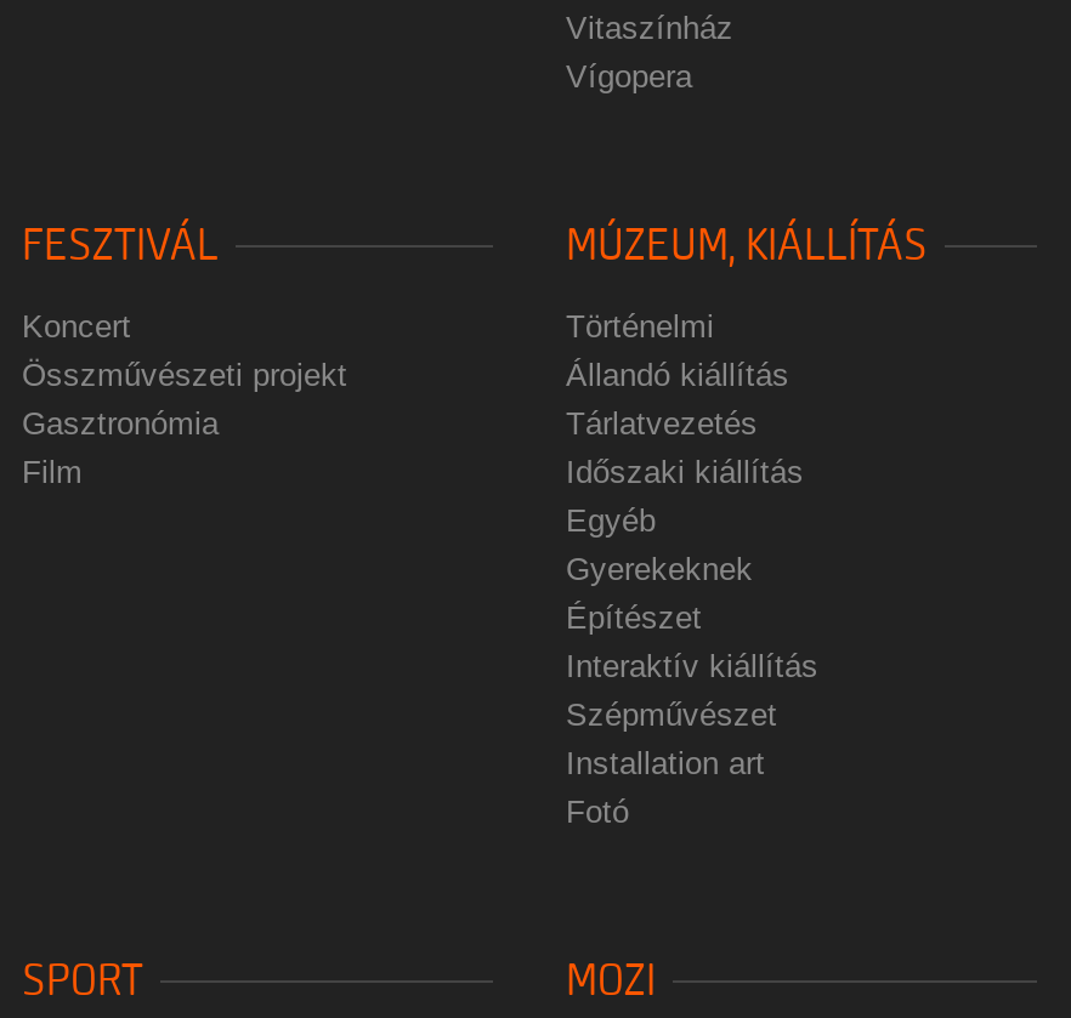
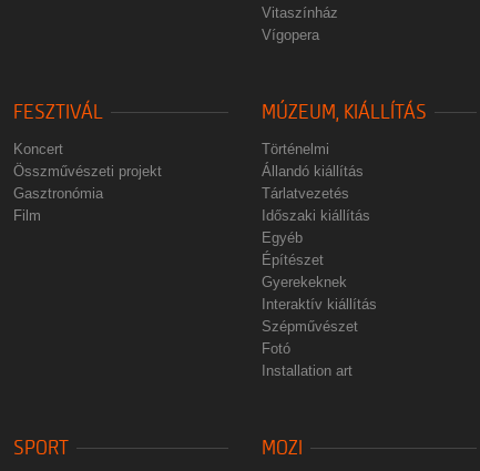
moved down: Gyerekeknek

moved up: Építészet

moved down: Installation art

moved up: Fotó
